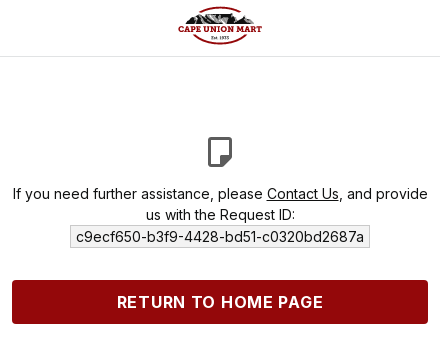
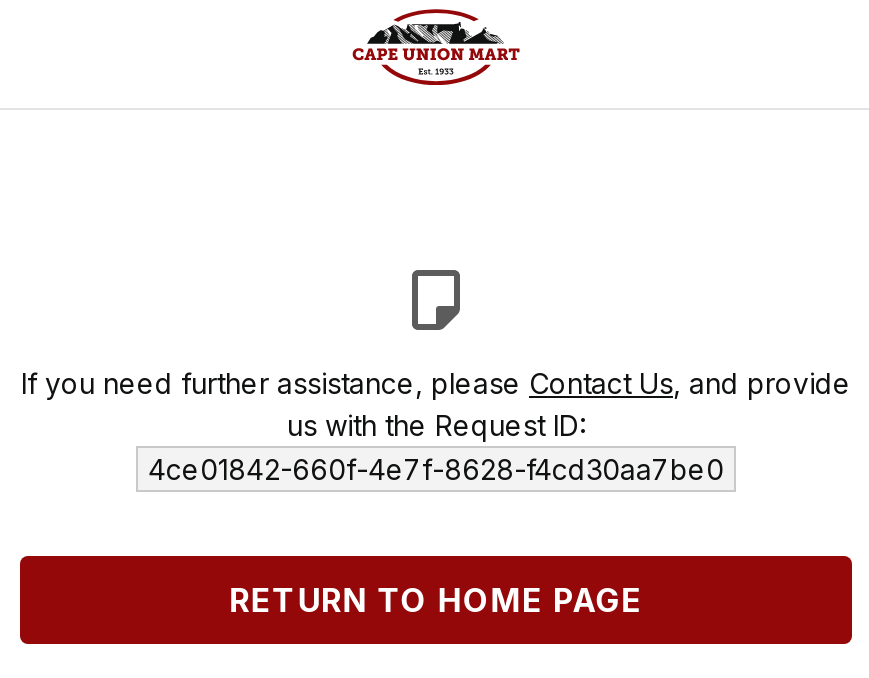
- c9ecf650-b3f9-4428-bd51-c0320bd2687a
+ 4ce01842-660f-4e7f-8628-f4cd30aa7be0
